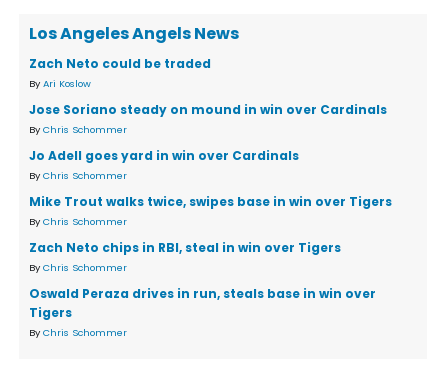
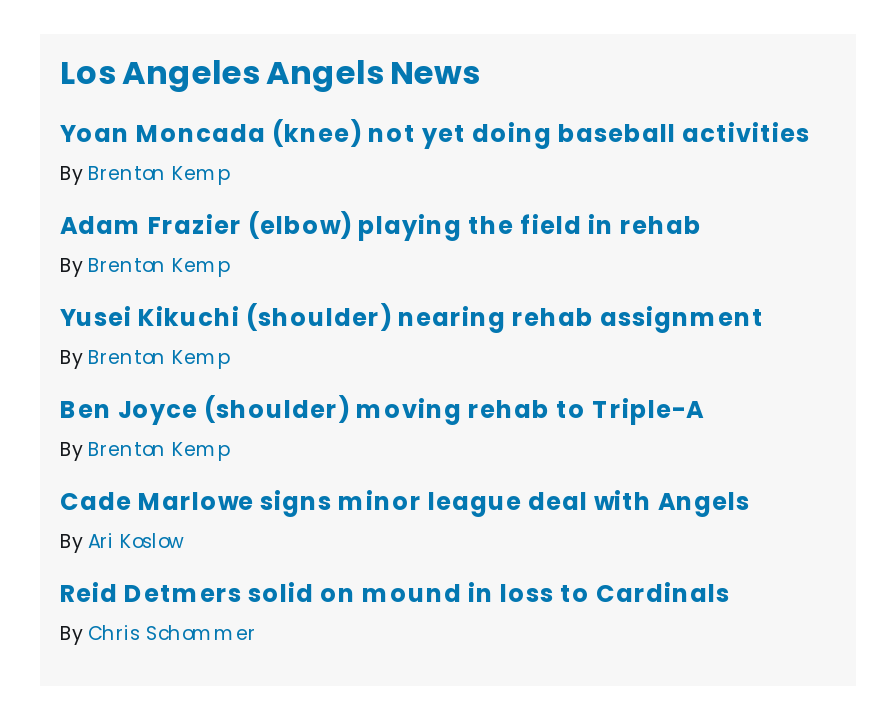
- Zach Neto could be traded
+ Yoan Moncada (knee) not yet doing baseball activities
+ By Brenton Kemp
+ Adam Frazier (elbow) playing the field in rehab
+ By Brenton Kemp
+ Yusei Kikuchi (shoulder) nearing rehab assignment
+ By Brenton Kemp
+ Ben Joyce (shoulder) moving rehab to Triple-A
+ By Brenton Kemp
+ Cade Marlowe signs minor league deal with Angels

moved down: By Ari Koslow

- Jose Soriano steady on mound in win over Cardinals
- By Chris Schommer
- Jo Adell goes yard in win over Cardinals
- By Chris Schommer
- Mike Trout walks twice, swipes base in win over Tigers
- By Chris Schommer
- Zach Neto chips in RBI, steal in win over Tigers
- By Chris Schommer
- Oswald Peraza drives in run, steals base in win over
- Tigers
+ Reid Detmers solid on mound in loss to Cardinals
